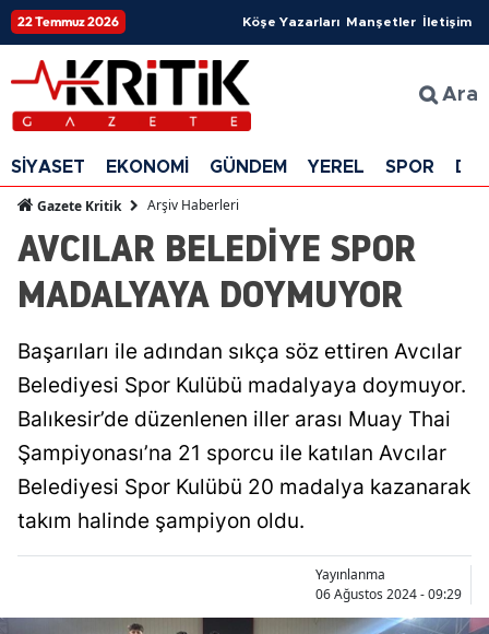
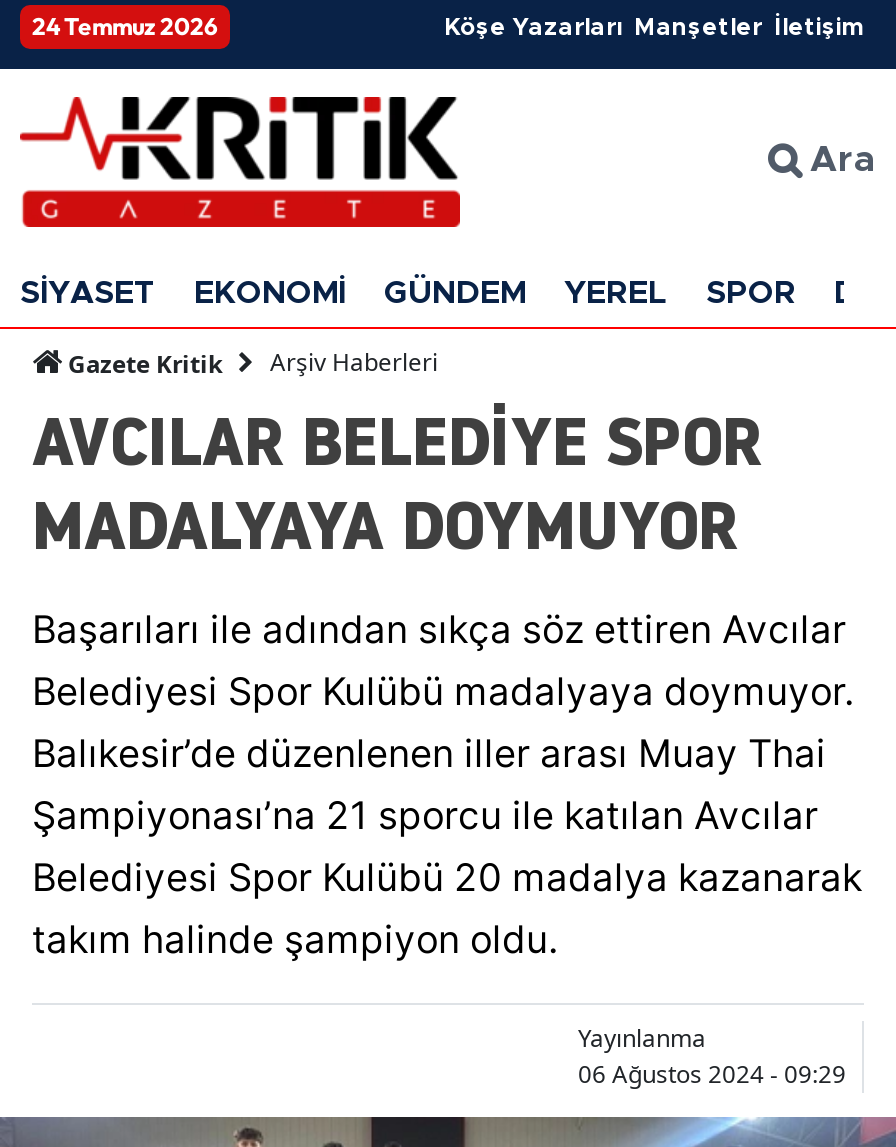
- 22 Temmuz 2026
+ 24 Temmuz 2026
